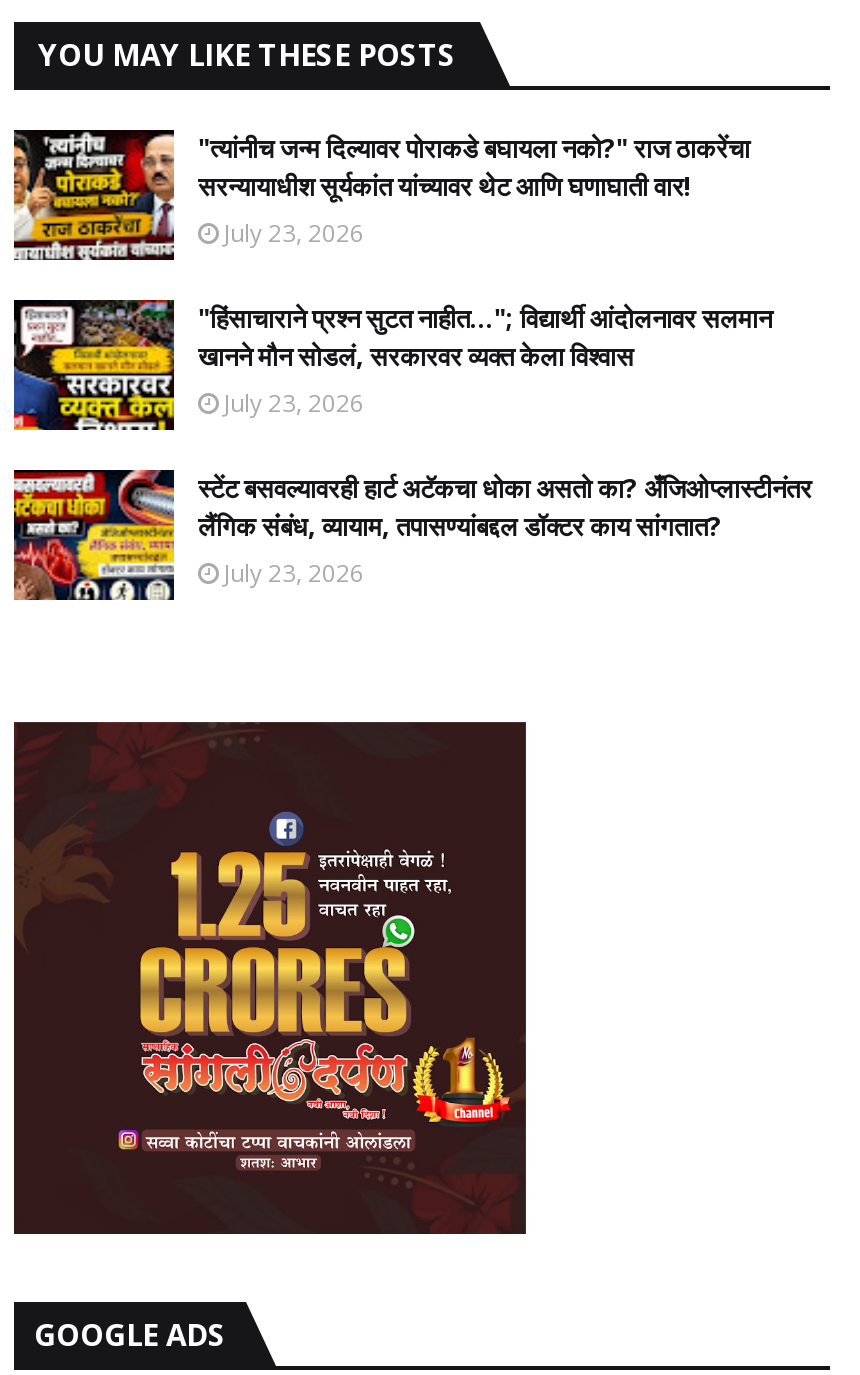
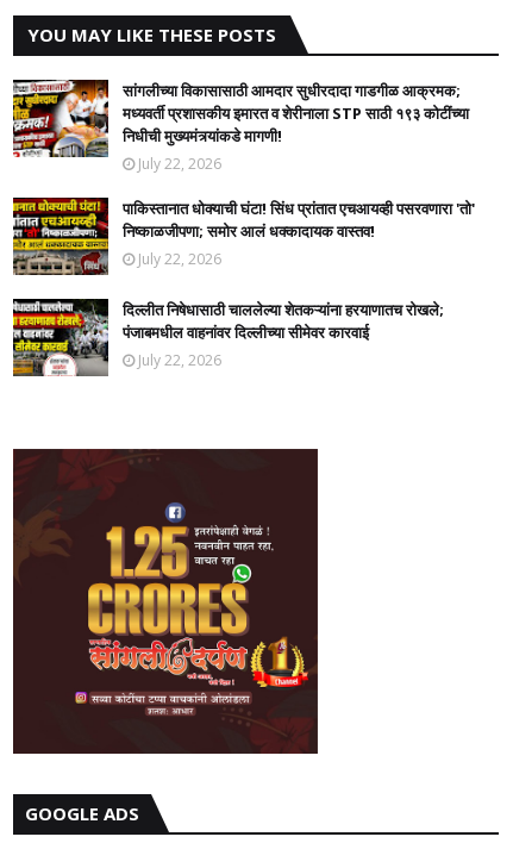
- [image]
- "त्यांनीच जन्म दिल्यावर पोराकडे बघायला नको?" राज ठाकरेंचा
- सरन्यायाधीश सूर्यकांत यांच्यावर थेट आणि घणाघाती वार!
- July 23, 2026
+ [image]
+ सांगलीच्या विकासासाठी आमदार सुधीरदादा गाडगीळ आक्रमक;
+ मध्यवर्ती प्रशासकीय इमारत व शेरीनाला STP साठी १९३ कोटींच्या
+ निधीची मुख्यमंत्र्यांकडे मागणी!
+ July 22, 2026

- [image]
- "हिंसाचाराने प्रश्न सुटत नाहीत..."; विद्यार्थी आंदोलनावर सलमान
- खानने मौन सोडलं, सरकारवर व्यक्त केला विश्वास
- July 23, 2026
+ [image]
+ पाकिस्तानात धोक्याची घंटा! सिंध प्रांतात एचआयव्ही पसरवणारा 'तो'
+ निष्काळजीपणा; समोर आलं धक्कादायक वास्तव!
+ July 22, 2026

- [image]
- स्टेंट बसवल्यावरही हार्ट अटॅकचा धोका असतो का? अँजिओप्लास्टीनंतर
- लैंगिक संंबंध, व्यायाम, तपासण्यांबद्दल डॉक्टर काय सांगतात?
- July 23, 2026
+ [image]
+ दिल्लीत निषेधासाठी चाललेल्या शेतकऱ्यांना हरयाणातच रोखले;
+ पंजाबमधील वाहनांवर दिल्लीच्या सीमेवर कारवाई
+ July 22, 2026
